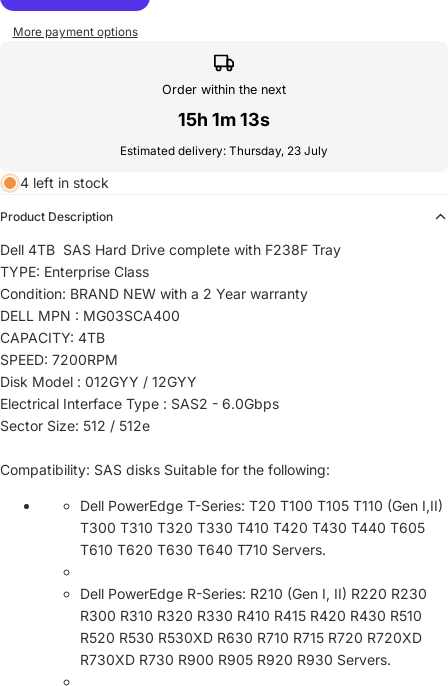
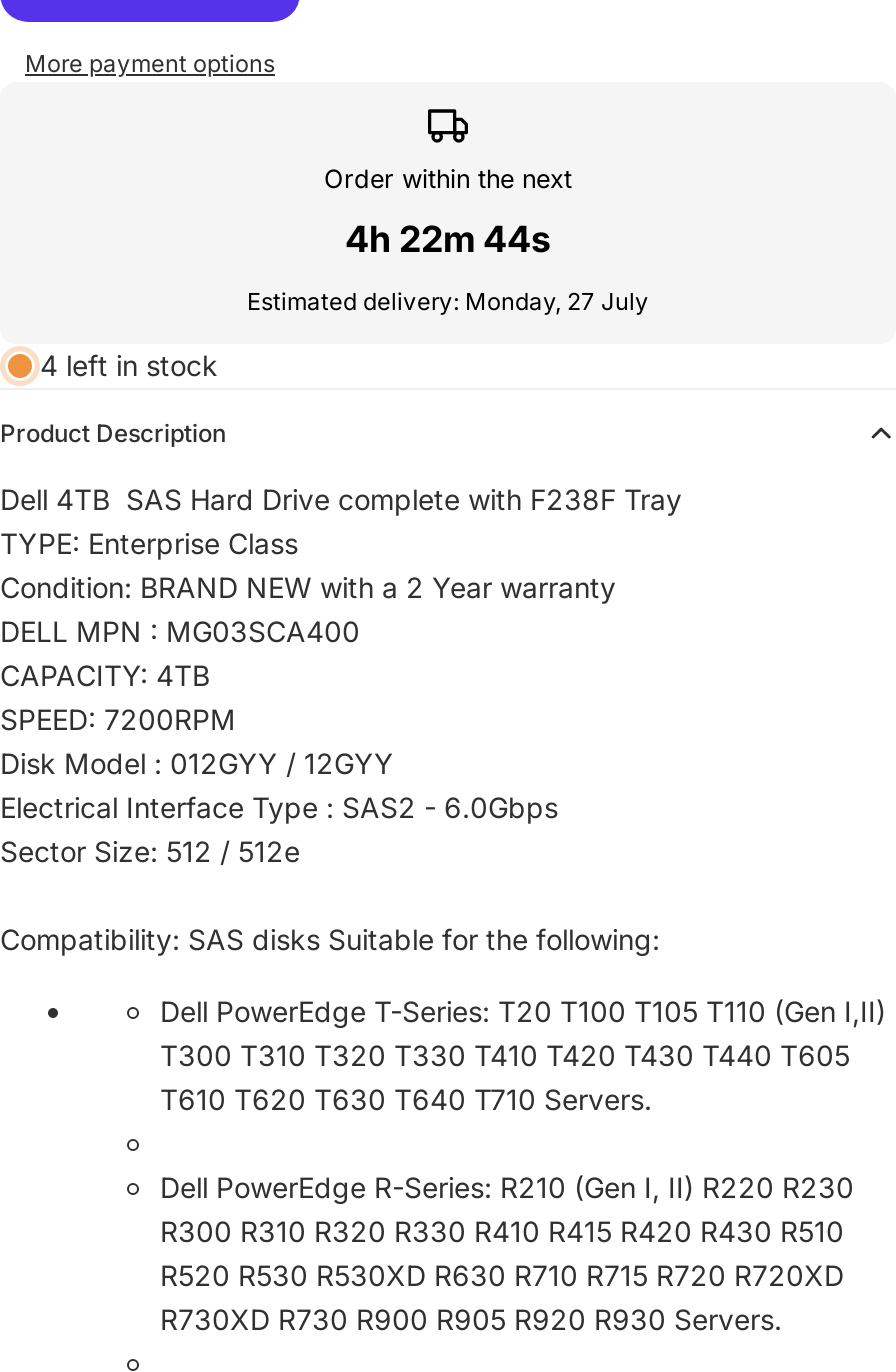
- 15h 1m 13s
+ 4h 22m 44s

- Estimated delivery: Thursday, 23 July
+ Estimated delivery: Monday, 27 July
